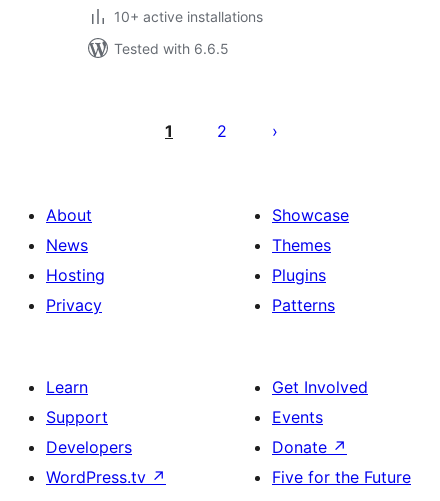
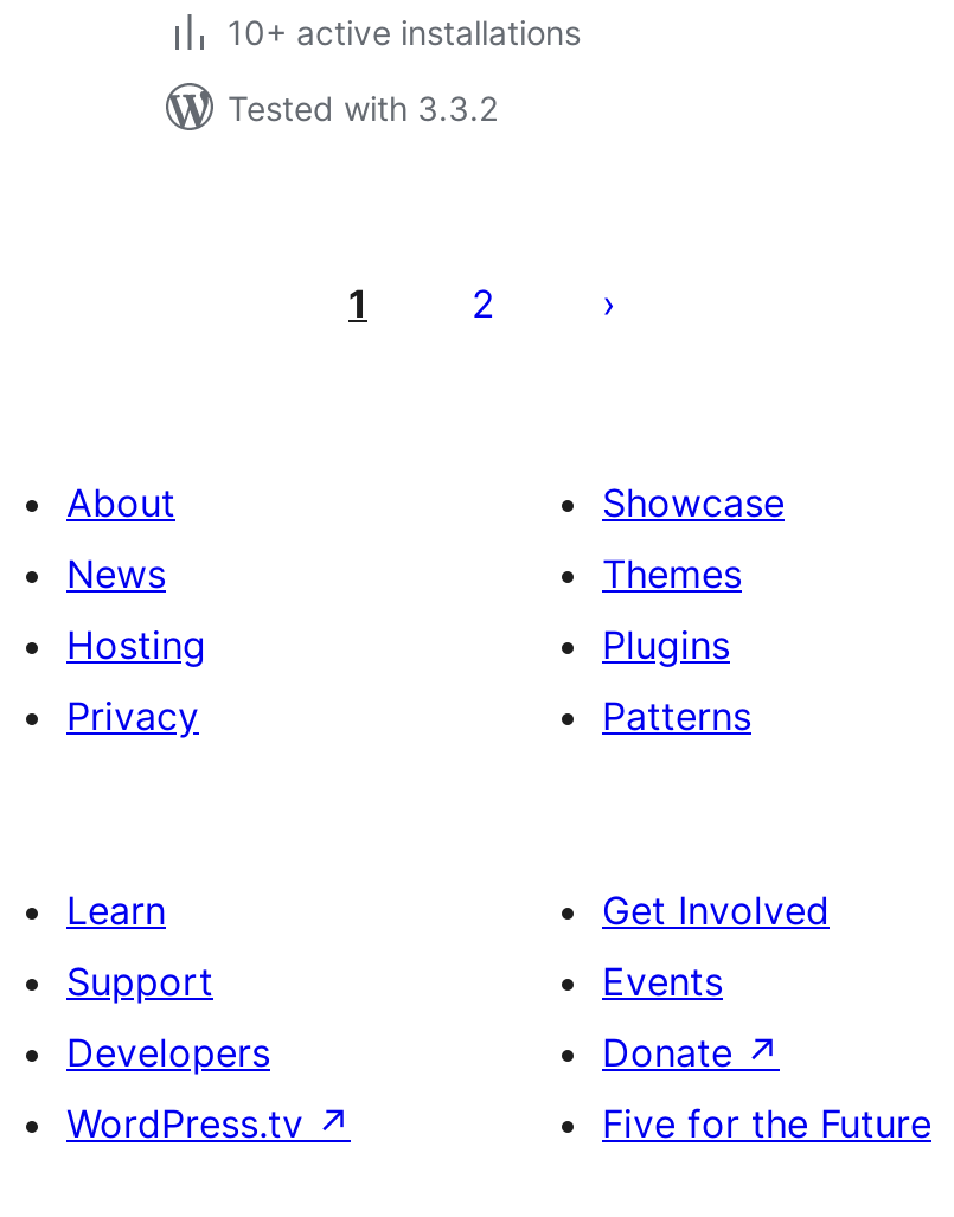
- Tested with 6.6.5
+ Tested with 3.3.2
